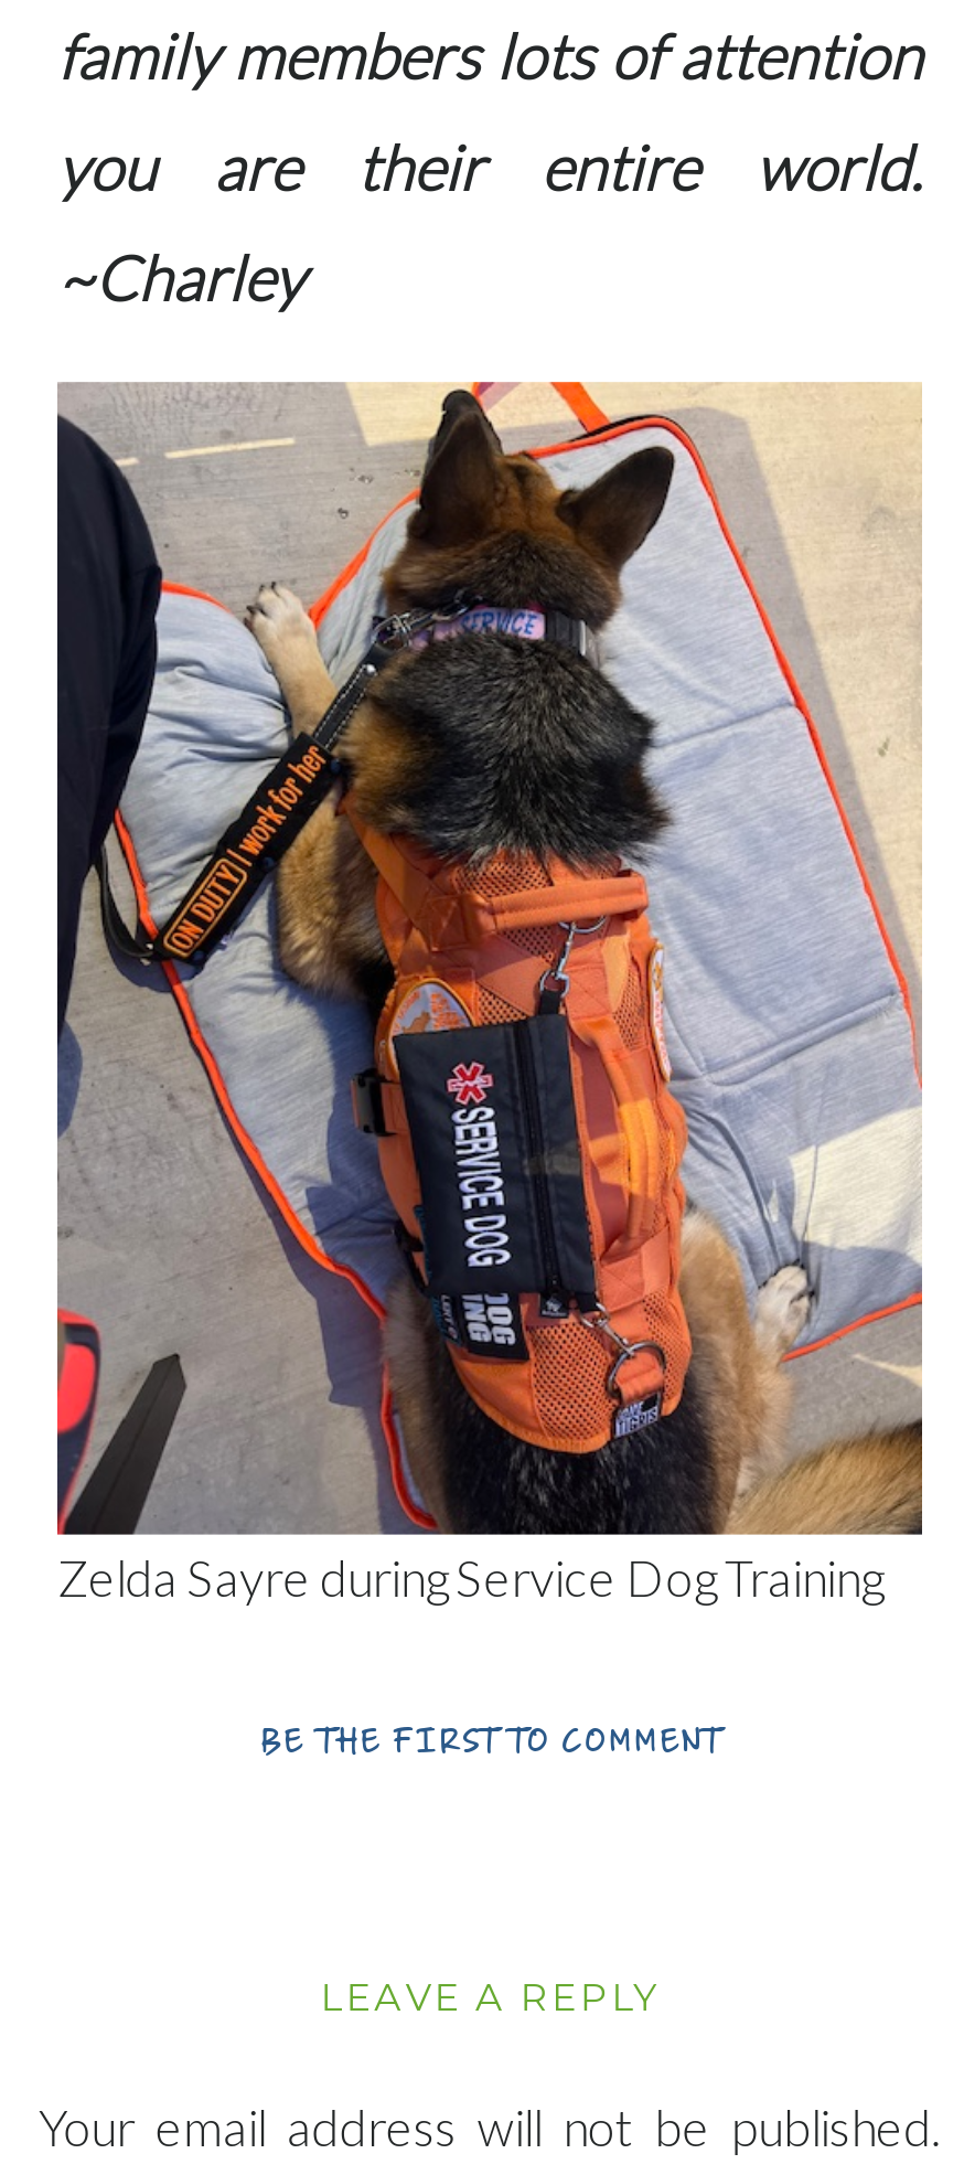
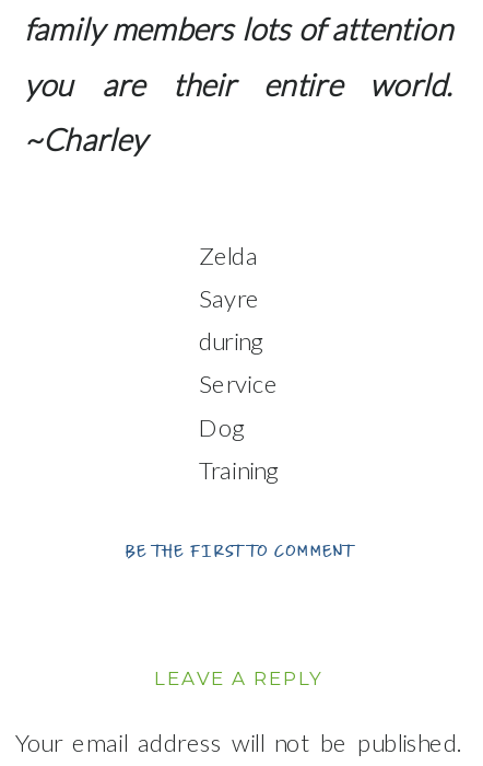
- [image]
